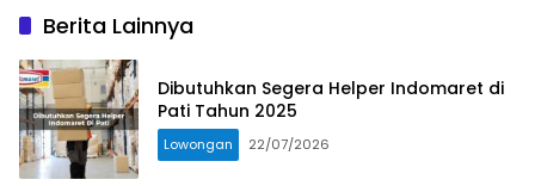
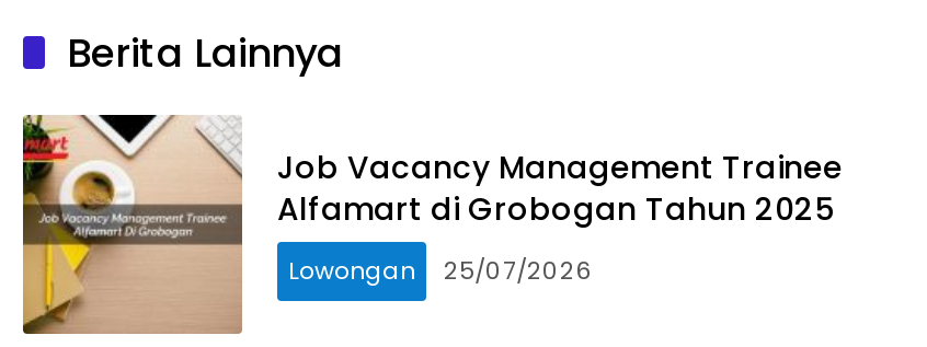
- [image]
- Dibutuhkan Segera Helper Indomaret di
- Pati Tahun 2025
+ [image]
+ Job Vacancy Management Trainee
+ Alfamart di Grobogan Tahun 2025

- Lowongan 22/07/2026
+ Lowongan 25/07/2026
